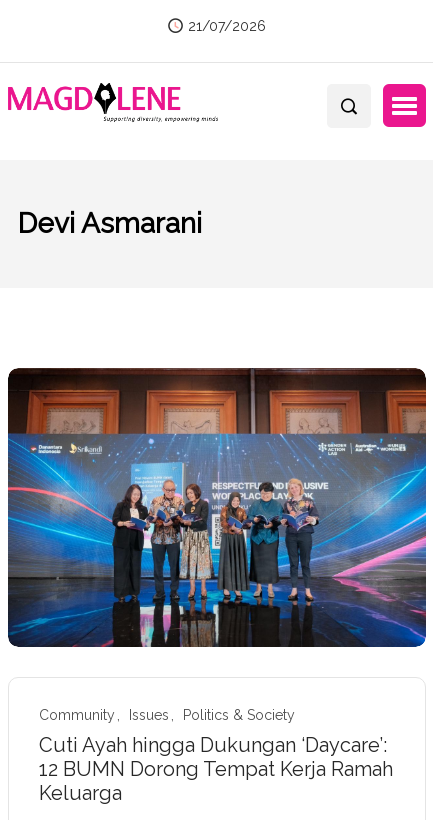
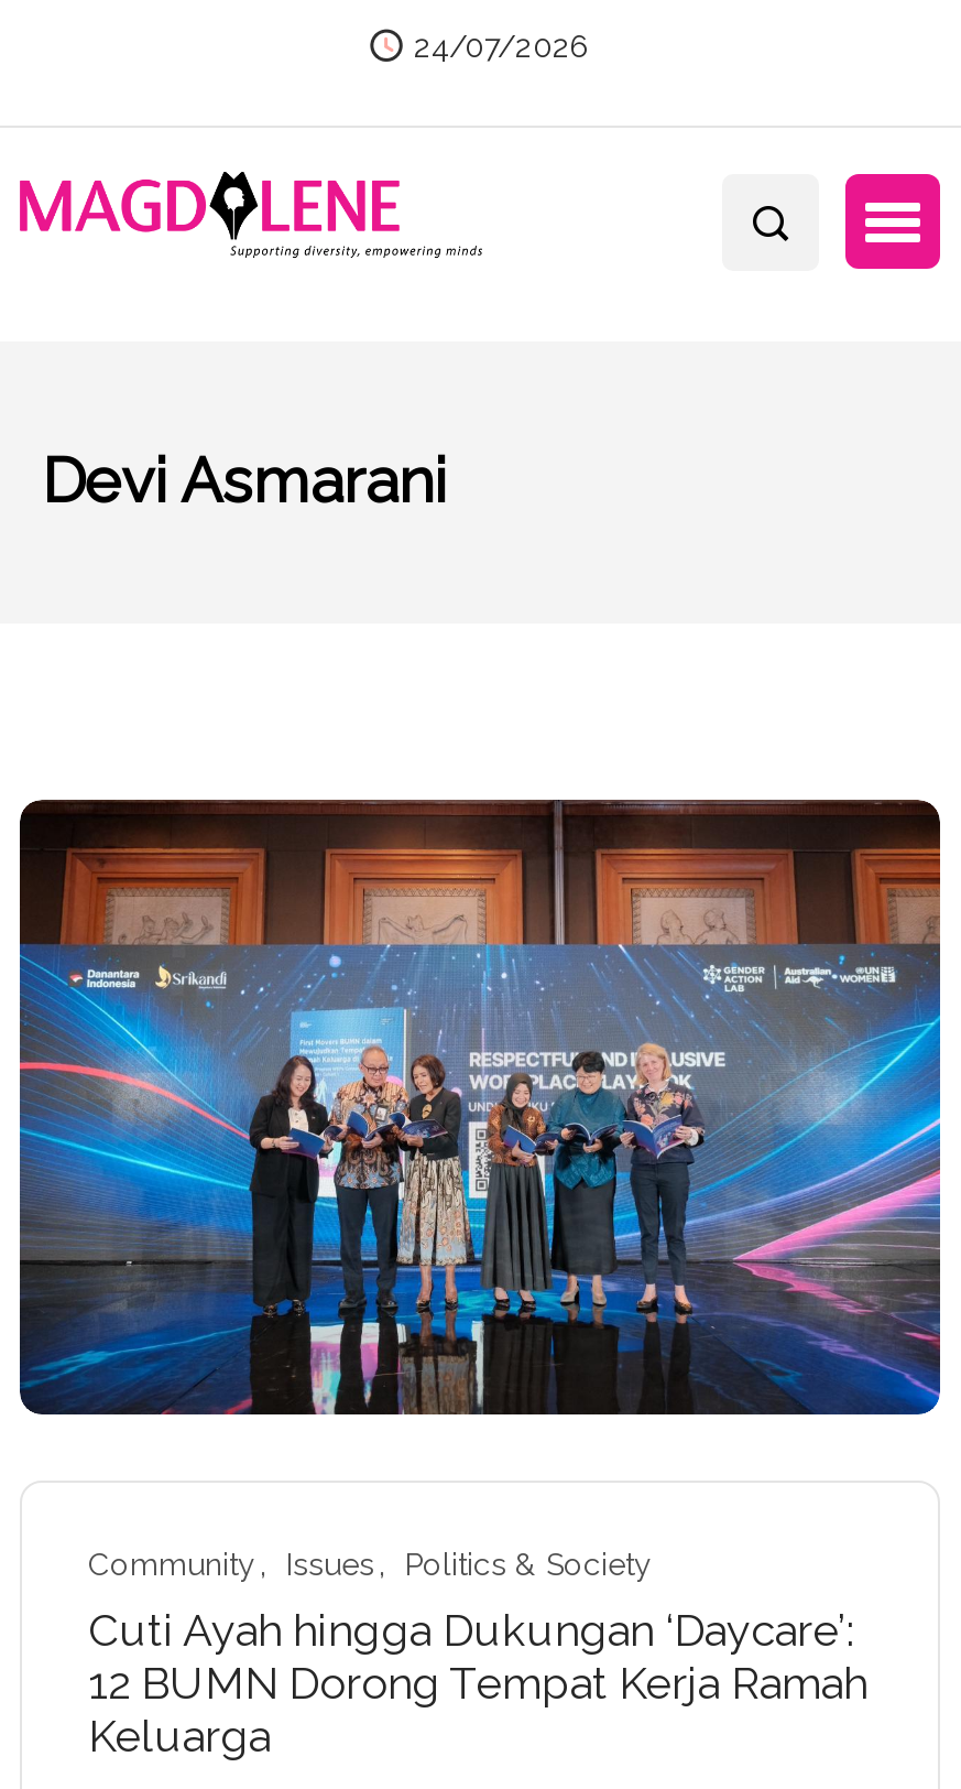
- 21/07/2026
+ 24/07/2026
